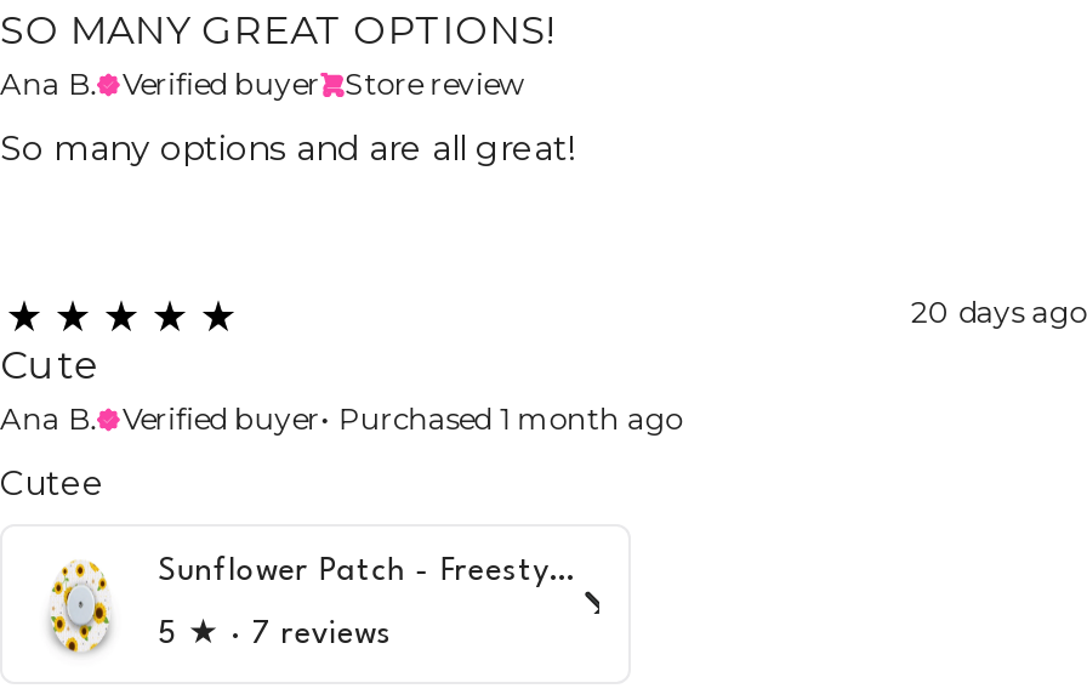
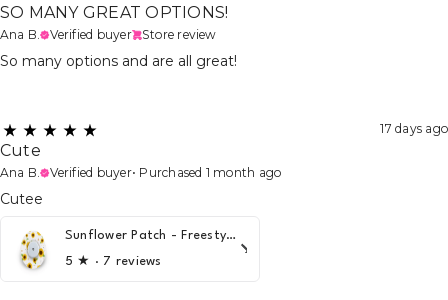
- 20 days ago
+ 17 days ago
